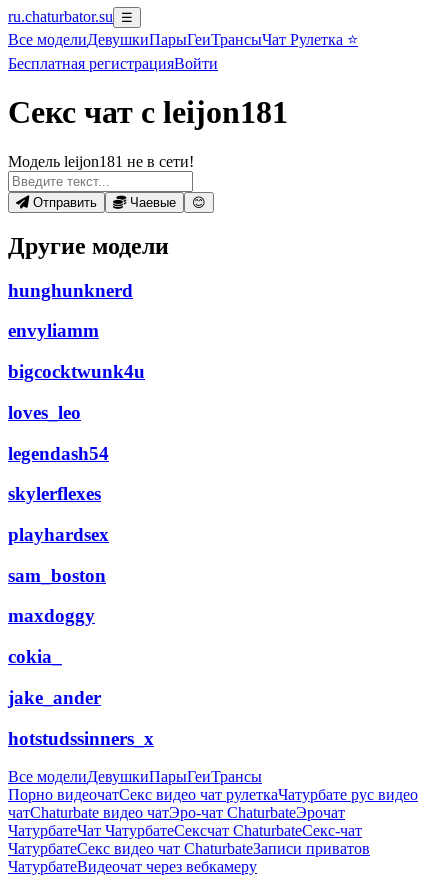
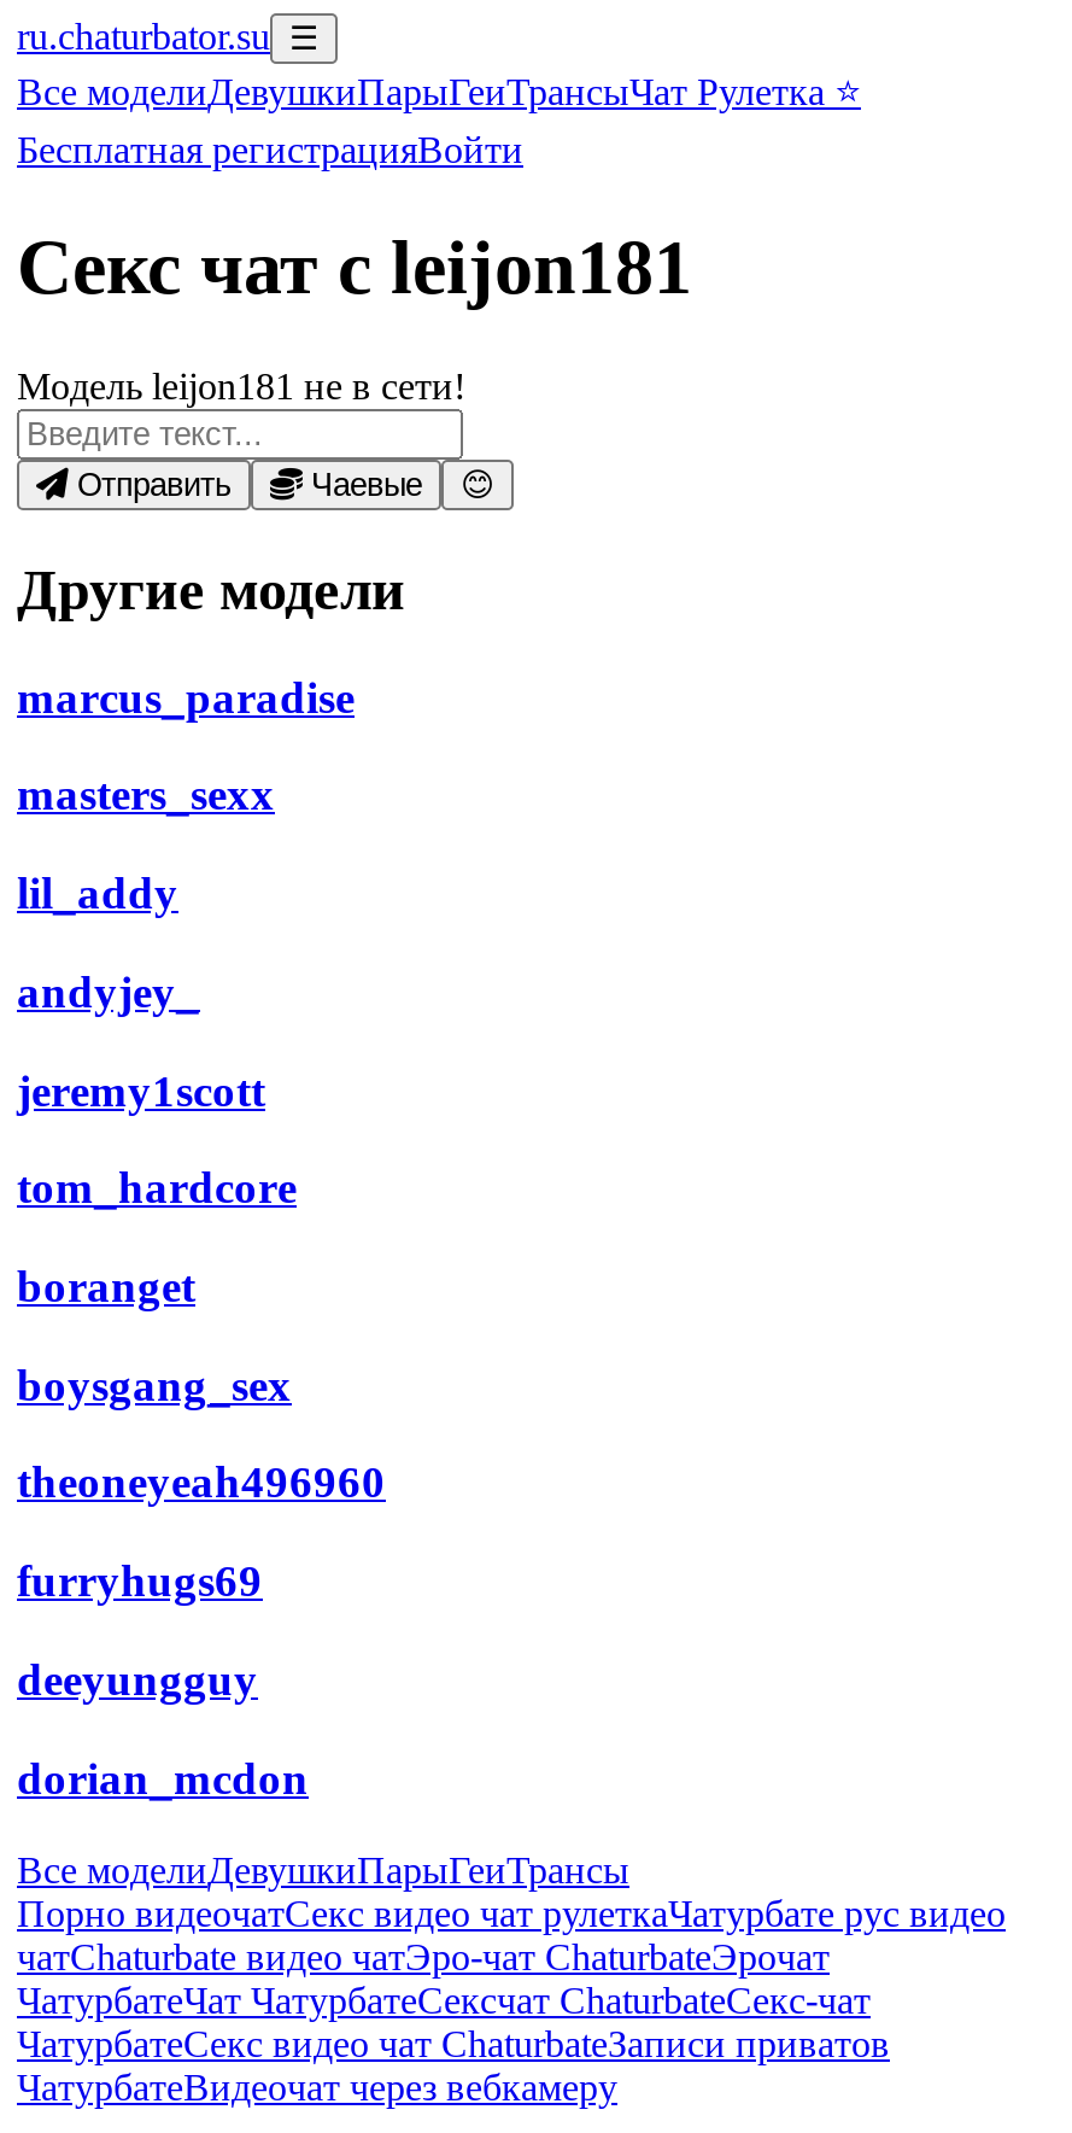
- hunghunknerd
+ marcus_paradise

- envyliamm
+ masters_sexx

- bigcocktwunk4u
+ lil_addy

- loves_leo
+ andyjey_

- legendash54
+ jeremy1scott

- skylerflexes
+ tom_hardcore

- playhardsex
+ boranget

- sam_boston
+ boysgang_sex

- maxdoggy
+ theoneyeah496960

- cokia_
+ furryhugs69

- jake_ander
+ deeyungguy

- hotstudssinners_x
+ dorian_mcdon
